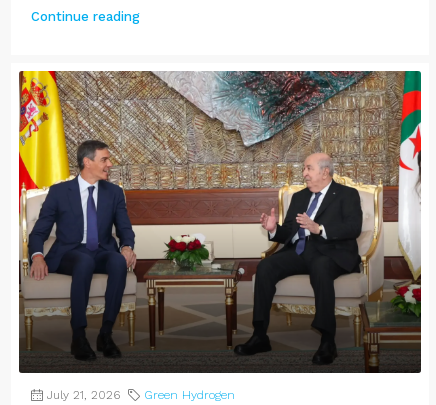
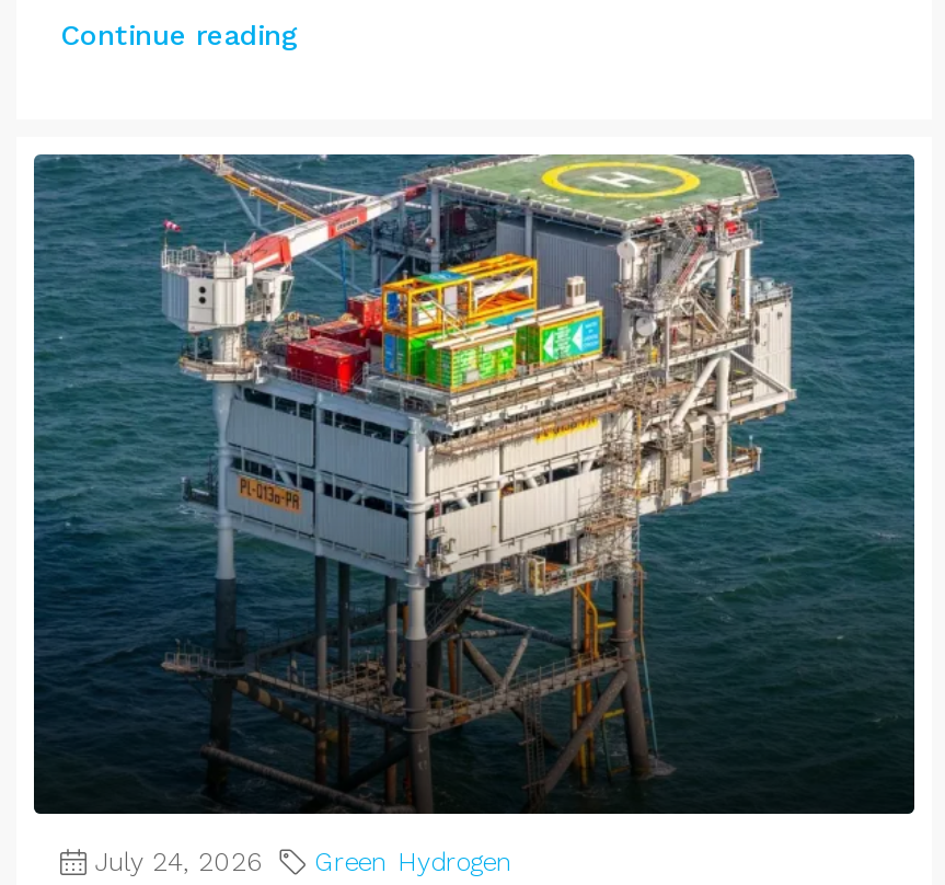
- [image]
- July 21, 2026 Green Hydrogen
+ [image]
+ July 24, 2026 Green Hydrogen
